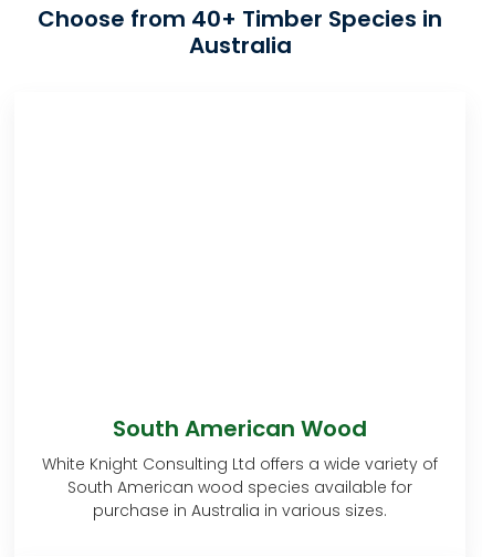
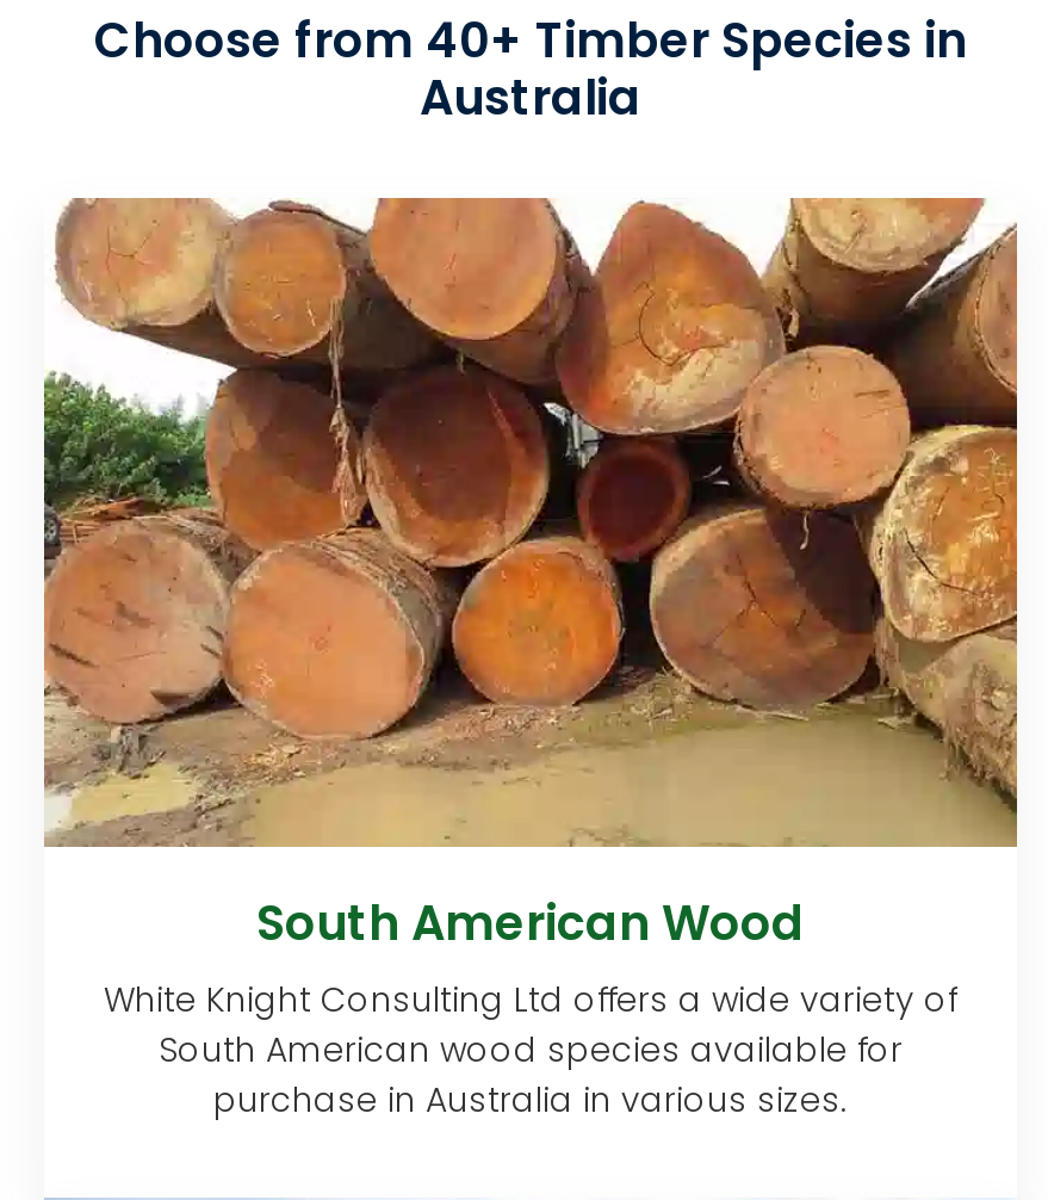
+ [image]
